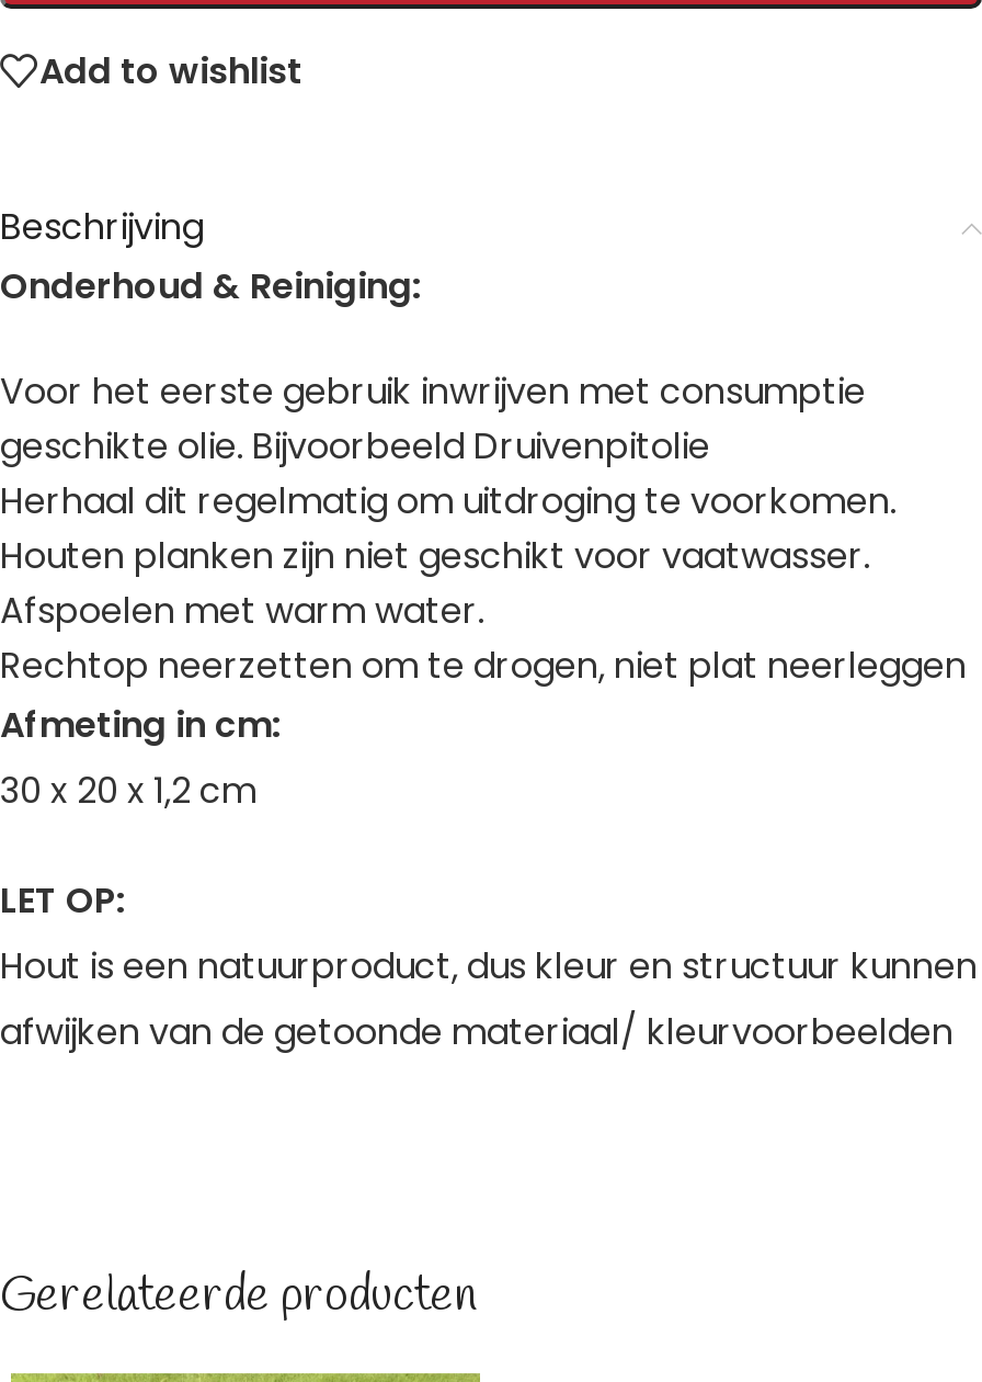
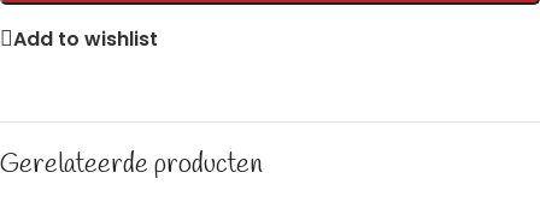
- Beschrijving
- Onderhoud & Reiniging:
- Voor het eerste gebruik inwrijven met consumptie
- geschikte olie. Bijvoorbeeld Druivenpitolie
- Herhaal dit regelmatig om uitdroging te voorkomen.
- Houten planken zijn niet geschikt voor vaatwasser.
- Afspoelen met warm water.
- Rechtop neerzetten om te drogen, niet plat neerleggen
- Afmeting in cm:
- 30 x 20 x 1,2 cm
- LET OP:
- Hout is een natuurproduct, dus kleur en structuur kunnen
- afwijken van de getoonde materiaal/ kleurvoorbeelden
